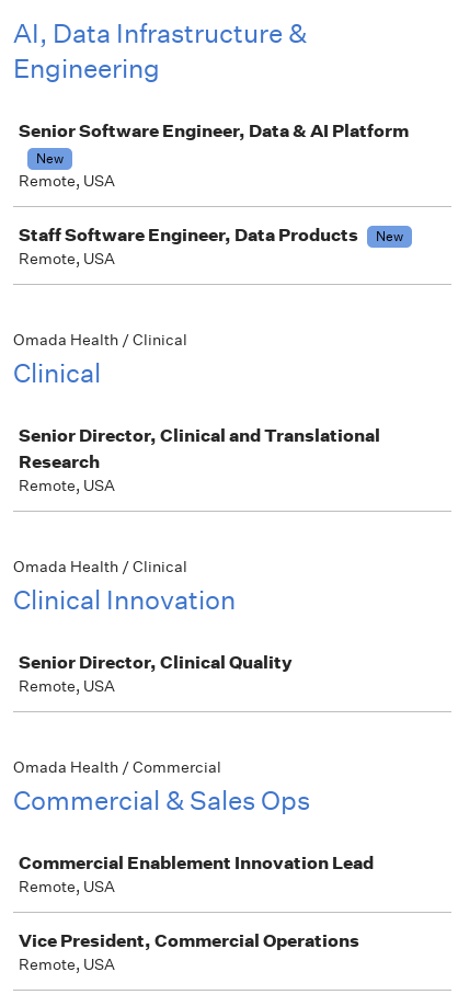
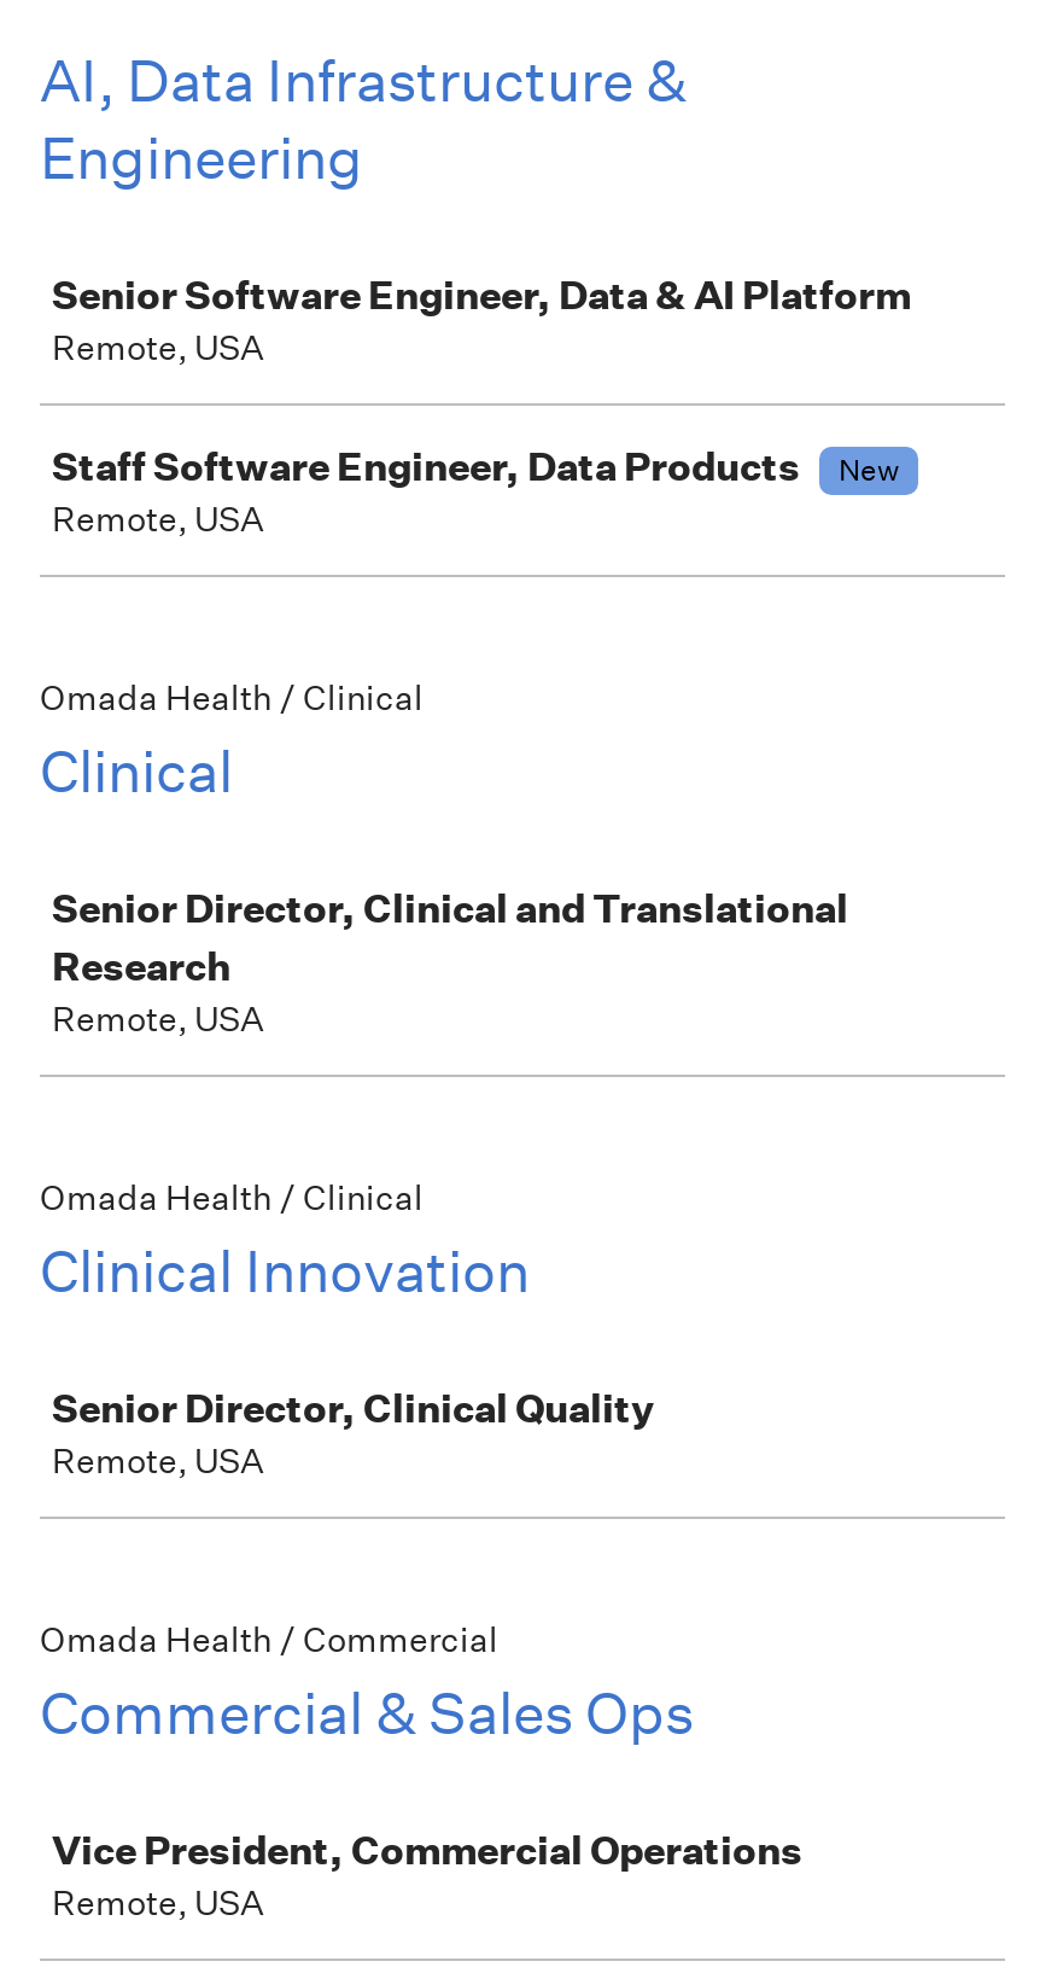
- New

- Commercial Enablement Innovation Lead
- Remote, USA
